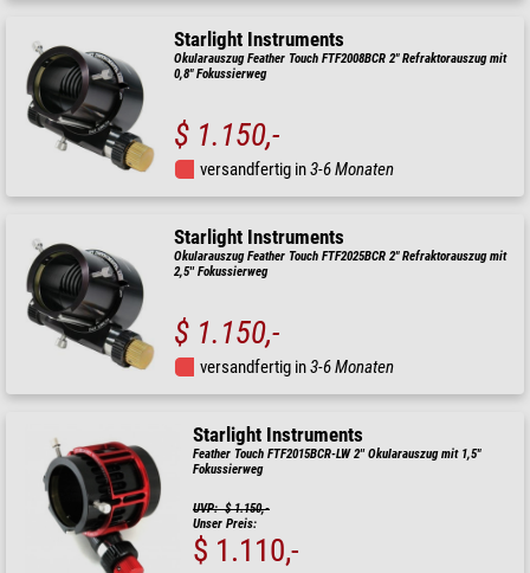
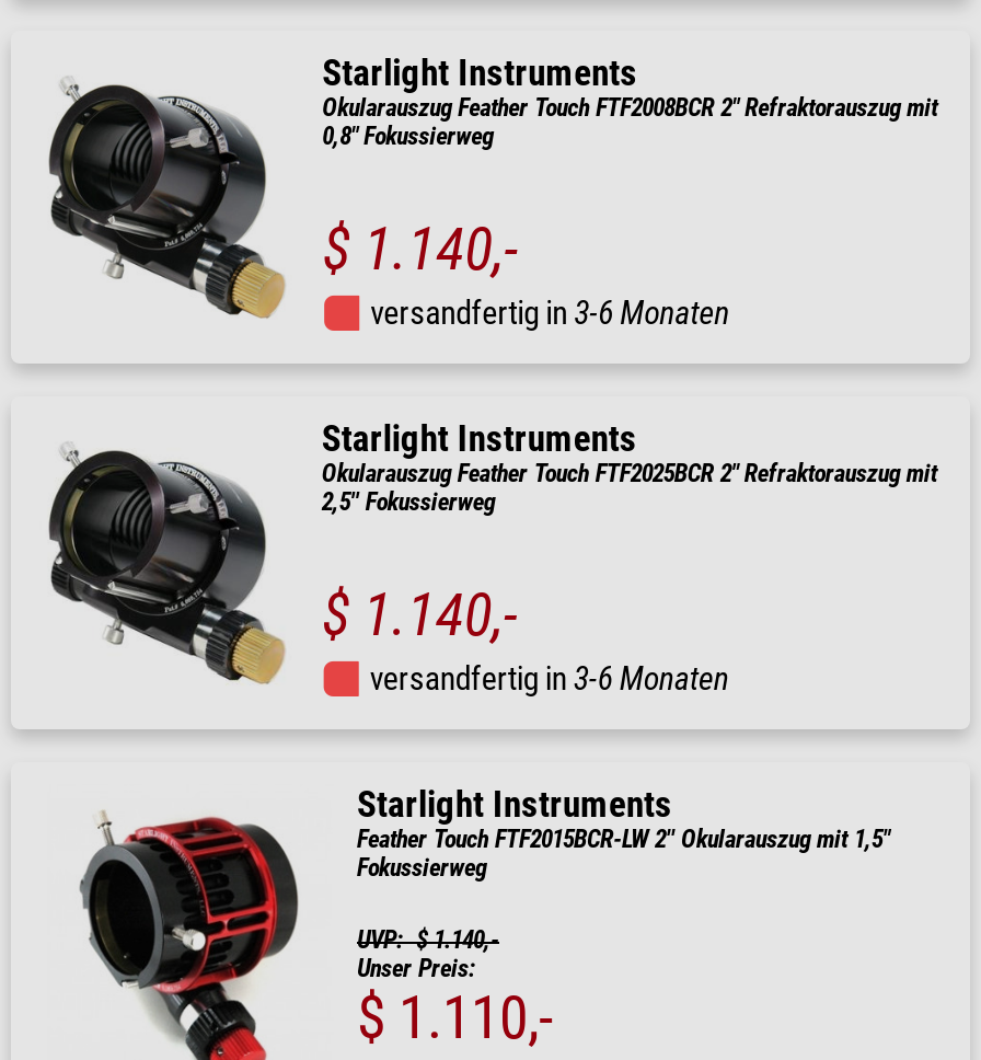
- $ 1.150,-
+ $ 1.140,-

- $ 1.150,-
+ $ 1.140,-

- UVP: $ 1.150,-
+ UVP: $ 1.140,-
